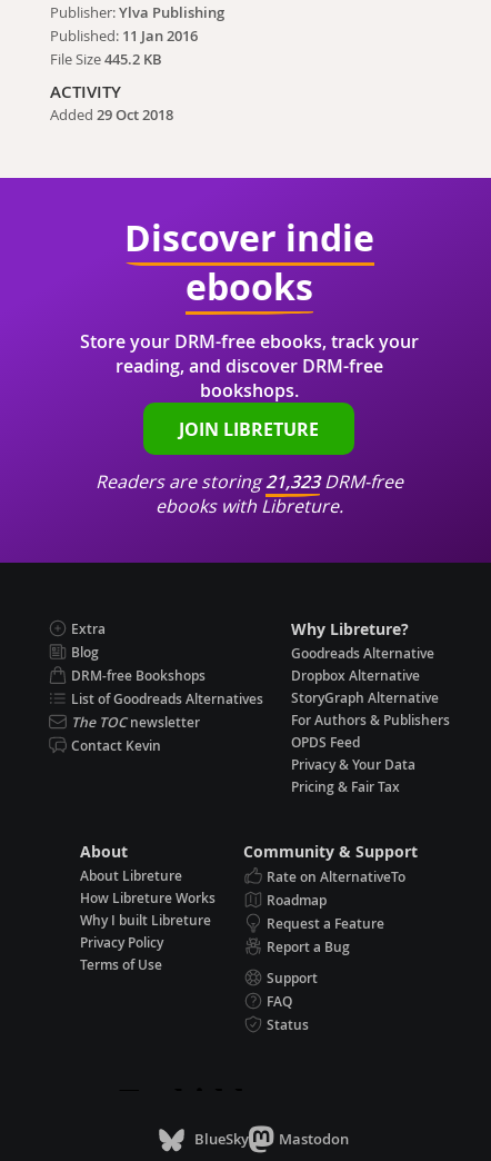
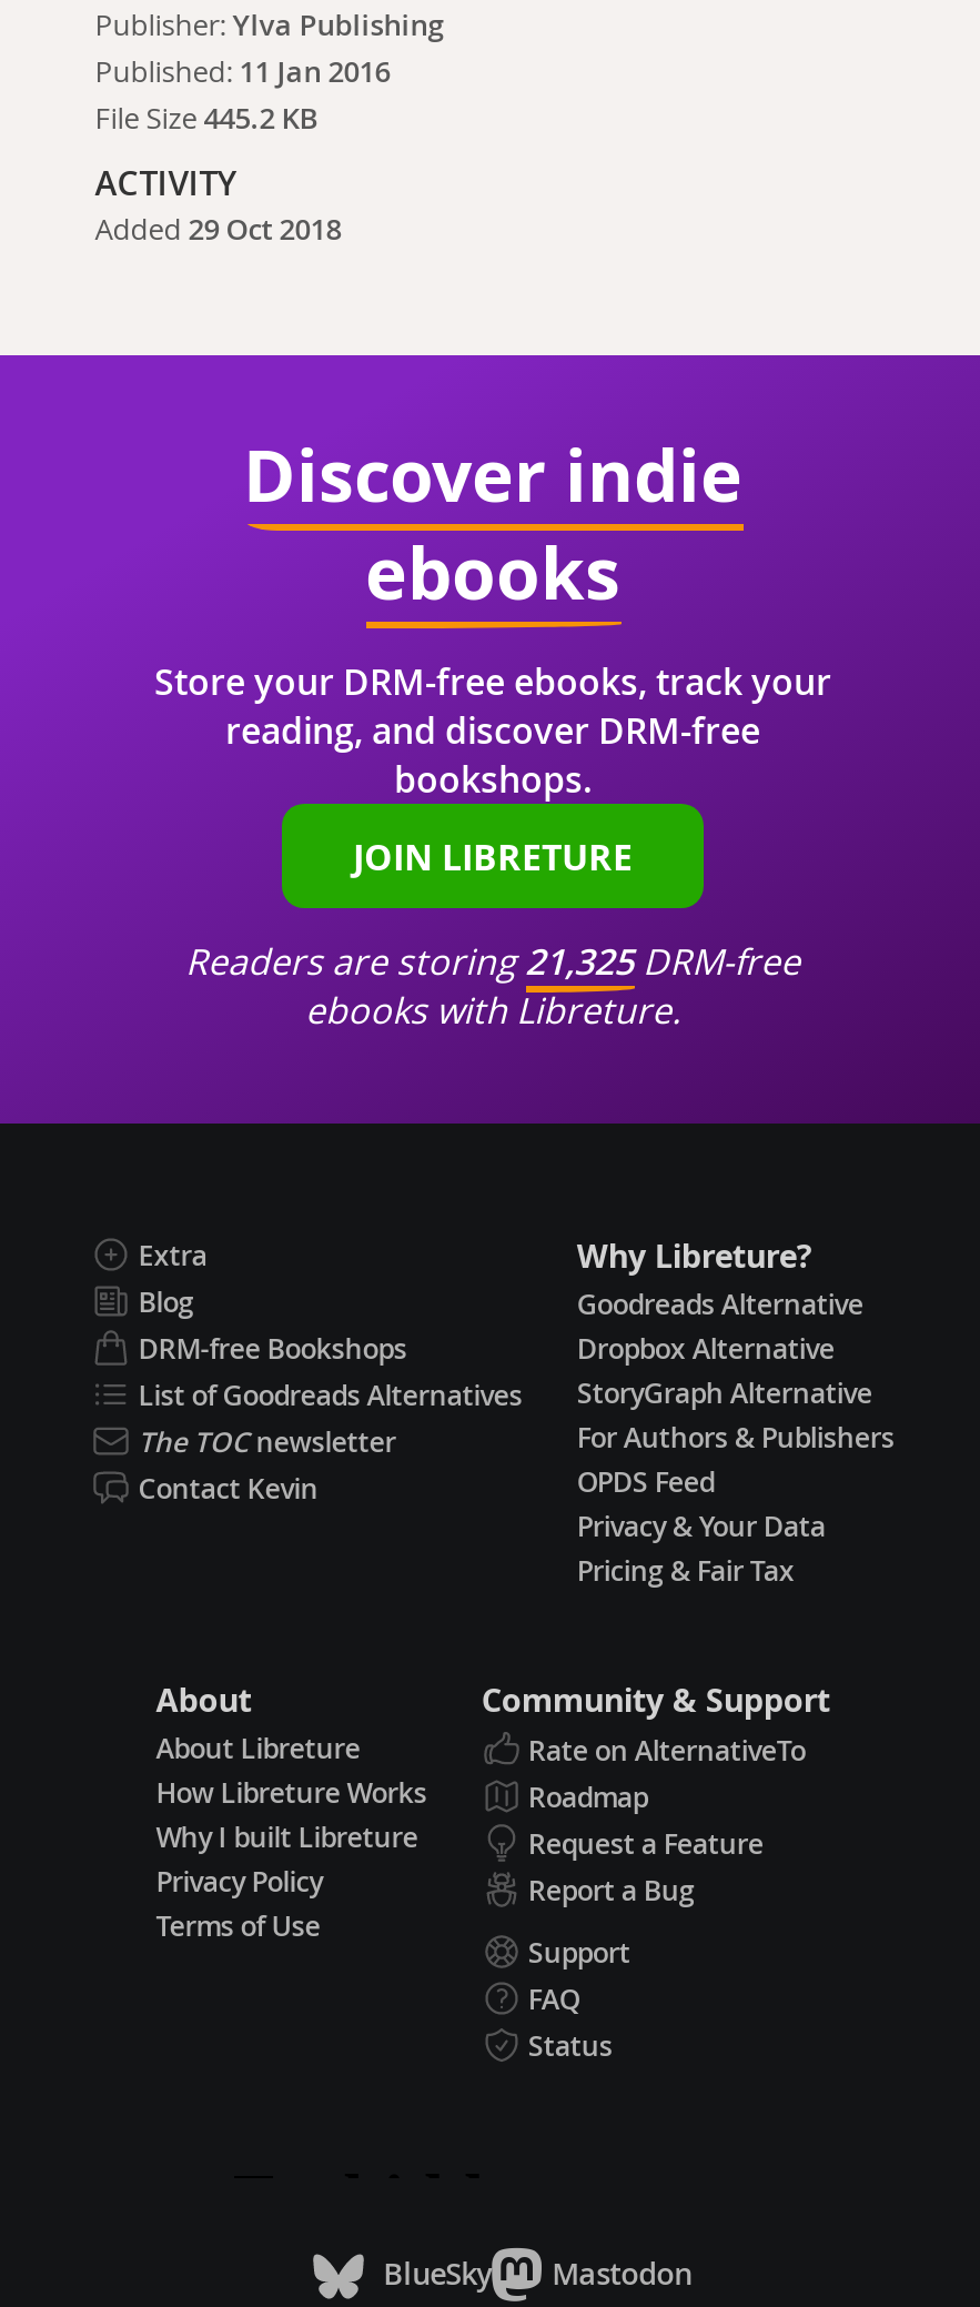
- Readers are storing21,323 DRM-free
+ Readers are storing21,325 DRM-free
